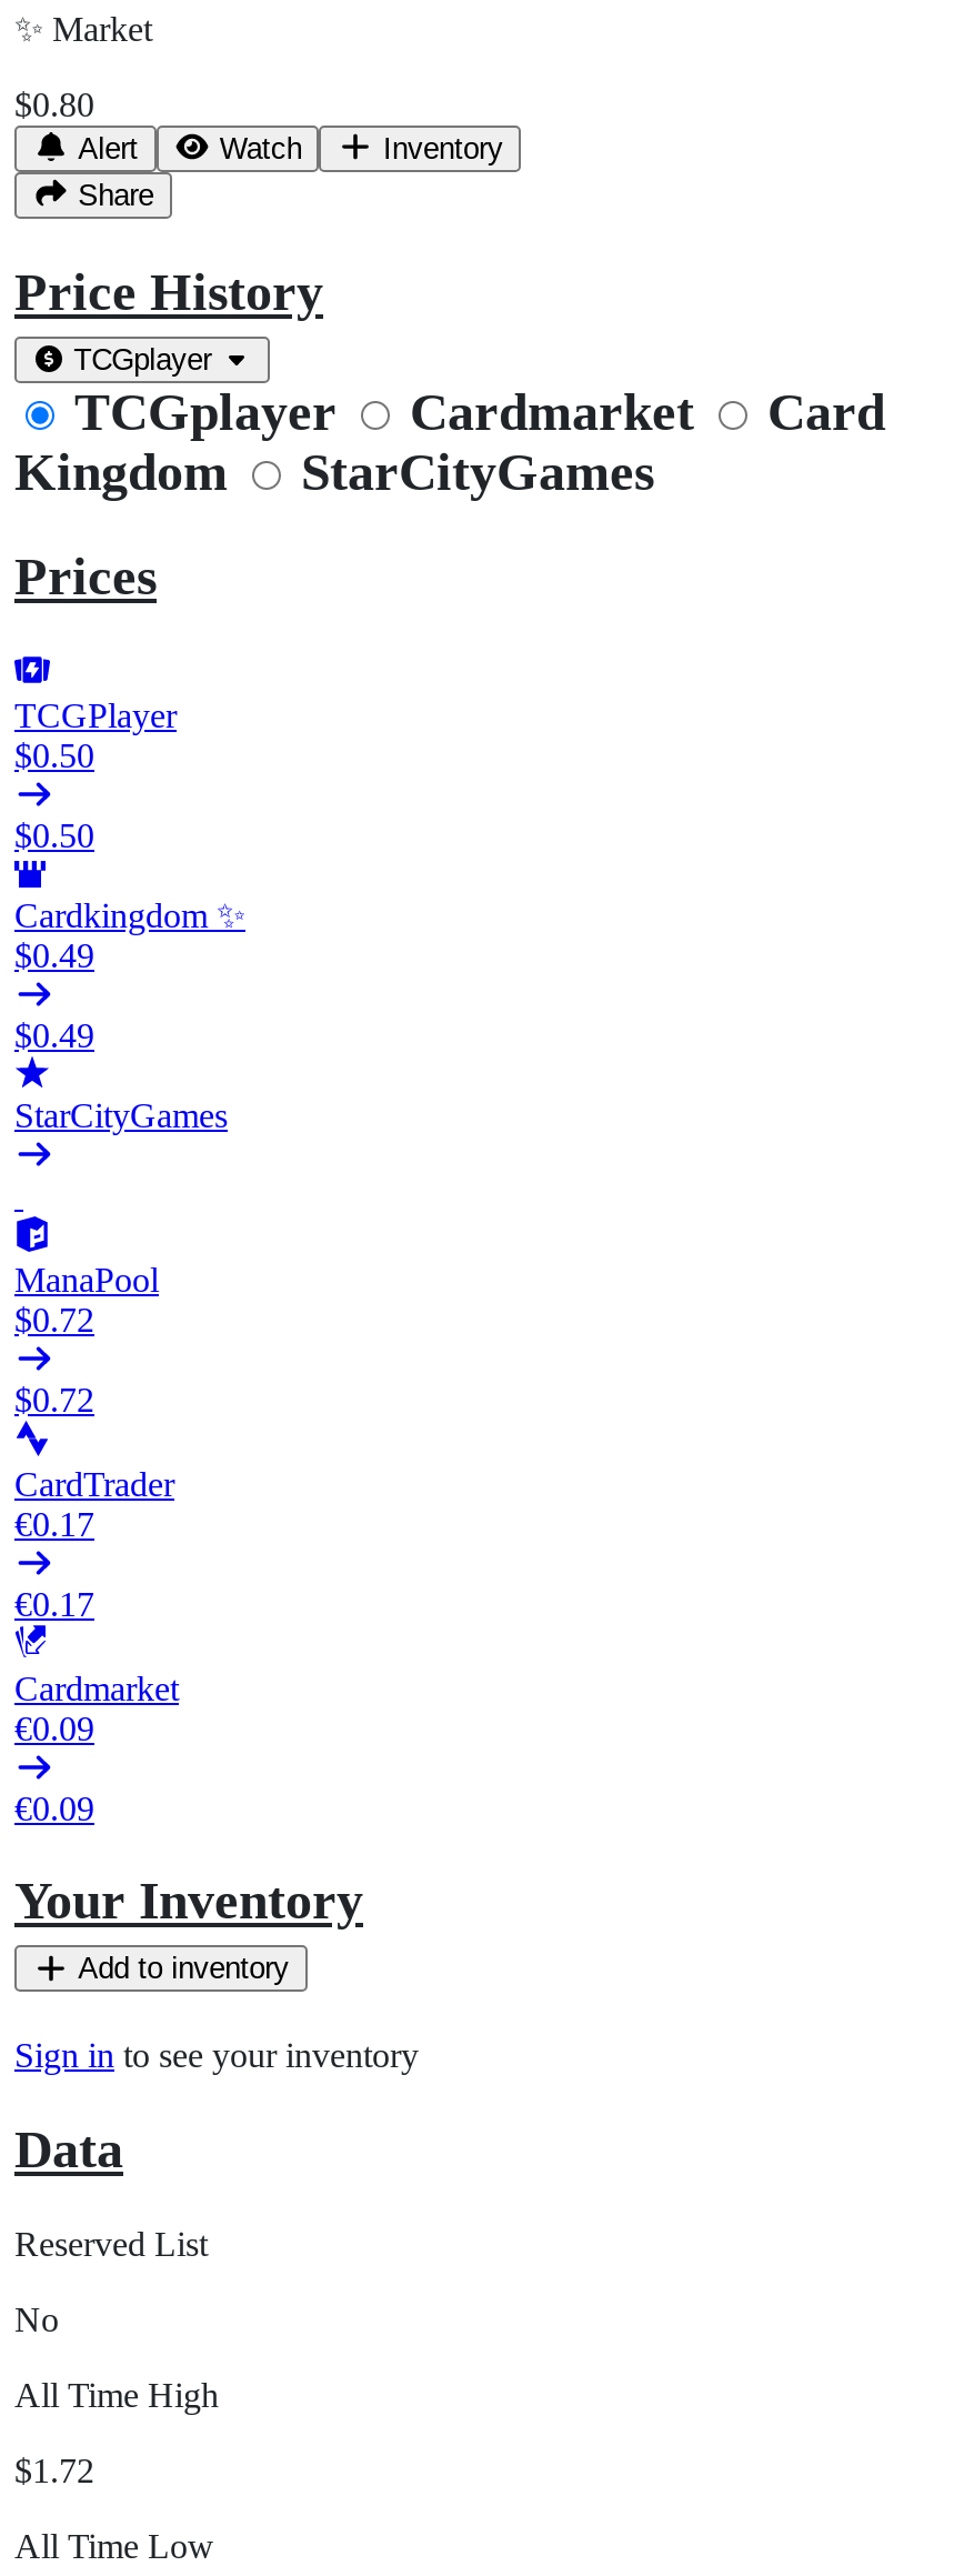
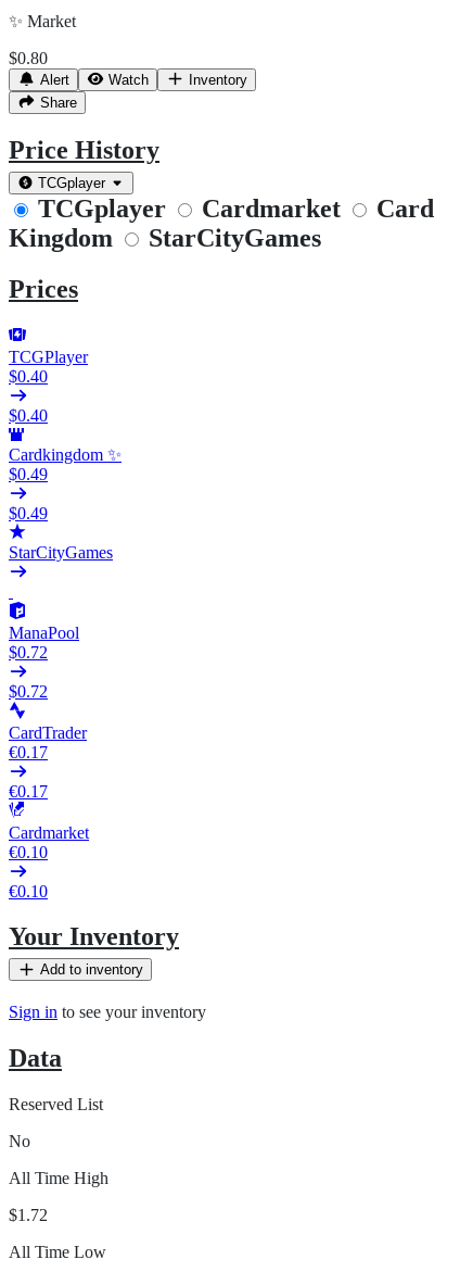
- $0.50
+ $0.40

- $0.50
+ $0.40

- €0.09
+ €0.10

- €0.09
+ €0.10
